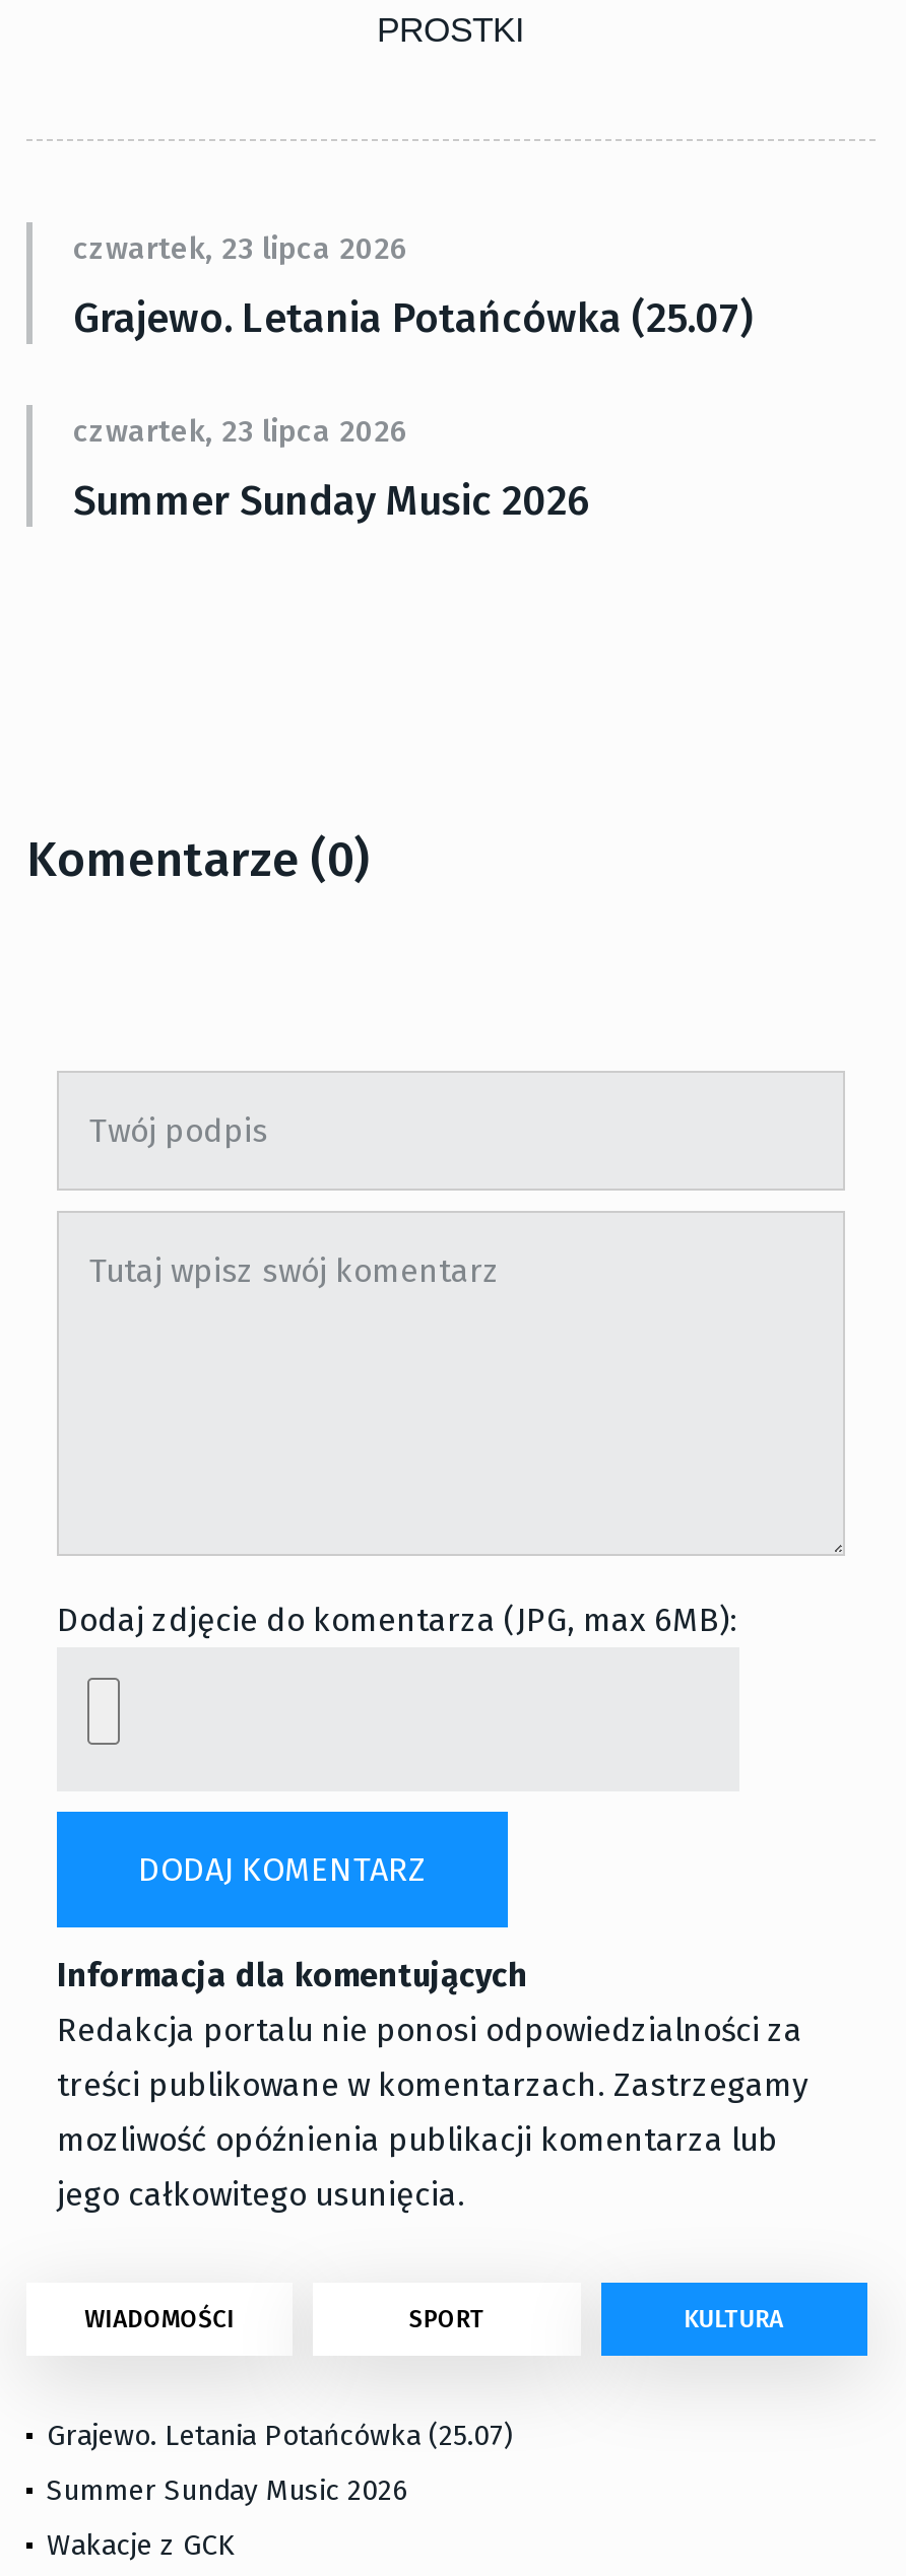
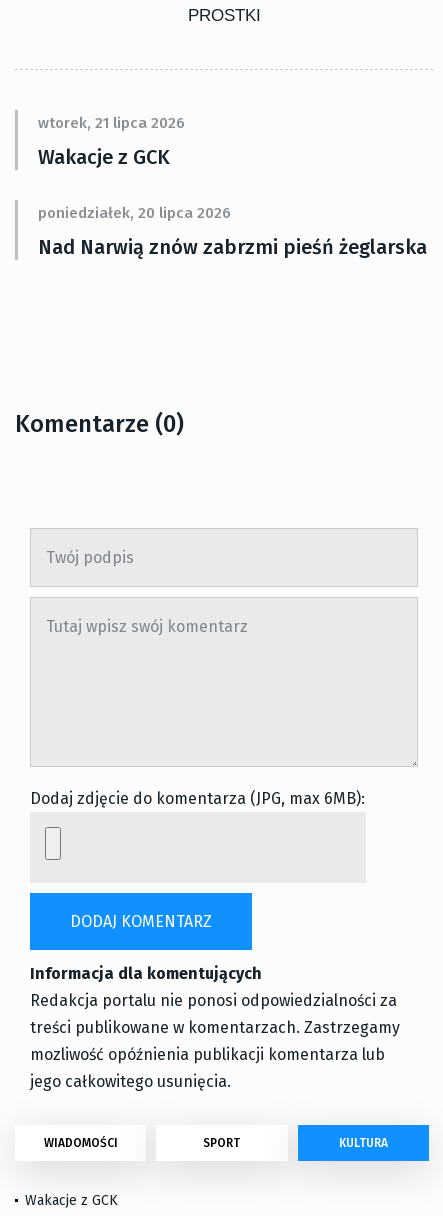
- czwartek, 23 lipca 2026
+ wtorek, 21 lipca 2026

- Grajewo. Letania Potańcówka (25.07)
+ Wakacje z GCK

- czwartek, 23 lipca 2026
+ poniedziałek, 20 lipca 2026

- Summer Sunday Music 2026
+ Nad Narwią znów zabrzmi pieśń żeglarska

- Grajewo. Letania Potańcówka (25.07)
- Summer Sunday Music 2026
